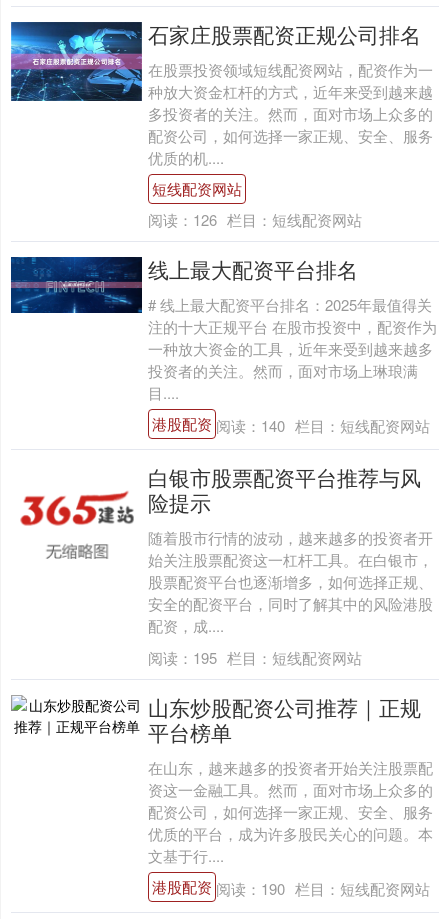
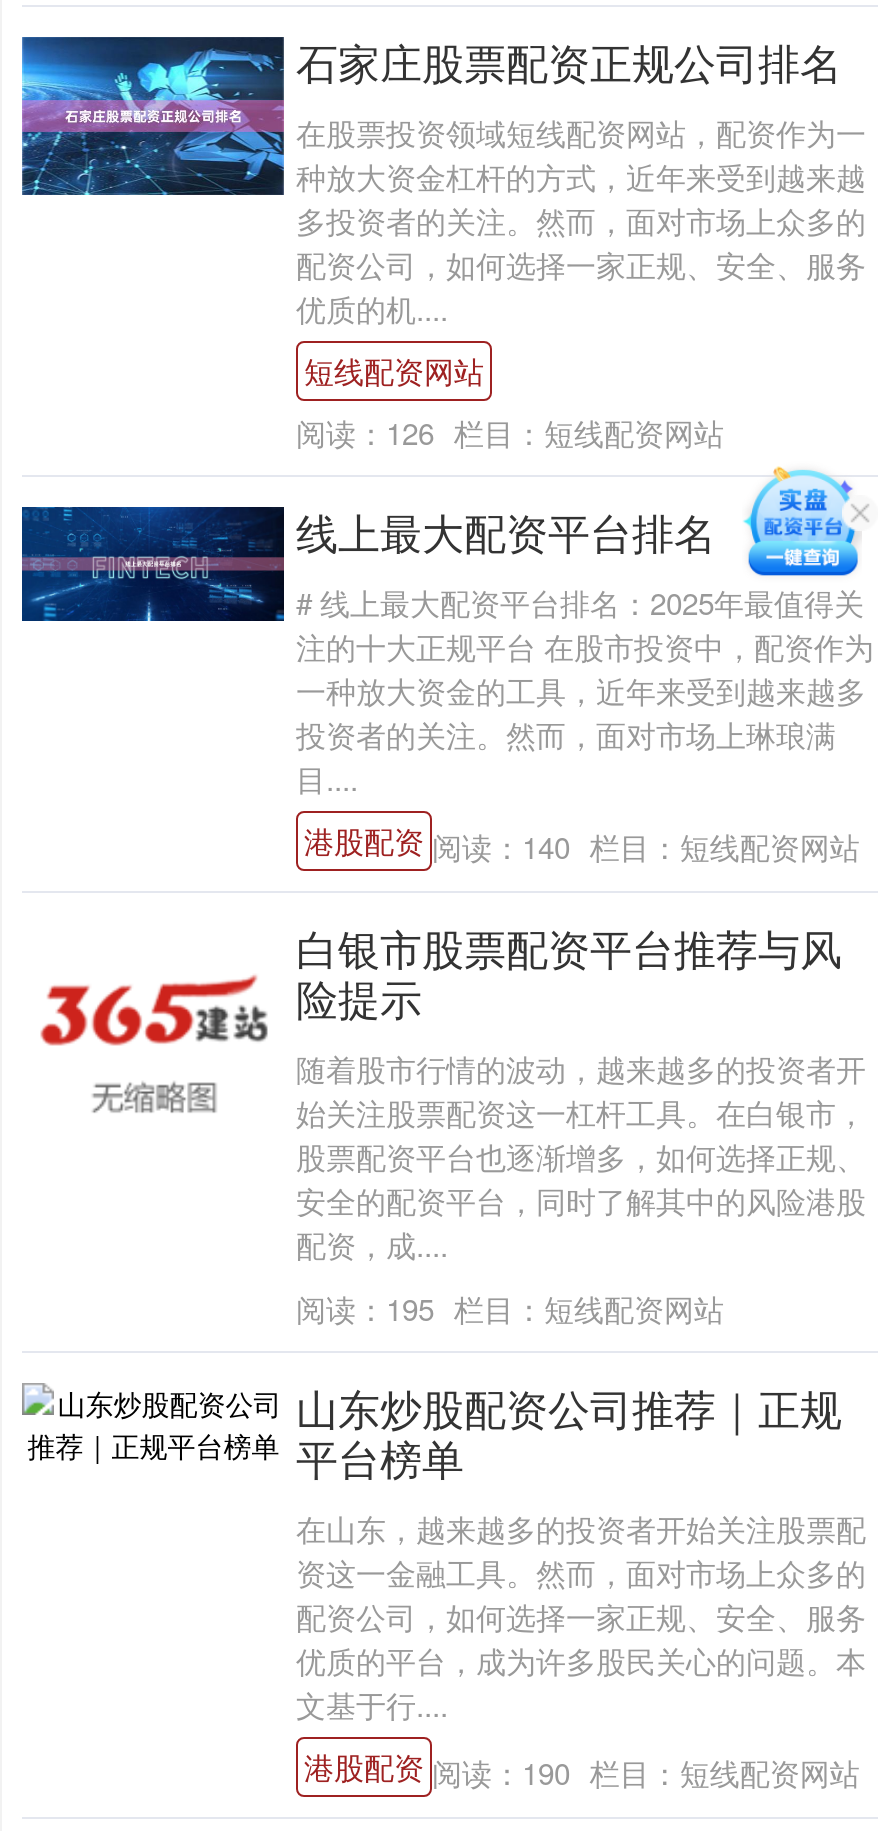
+ [image]
